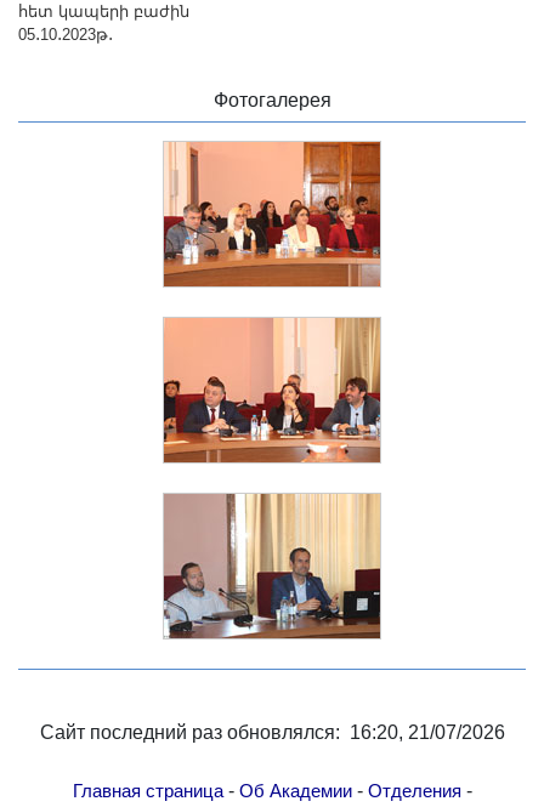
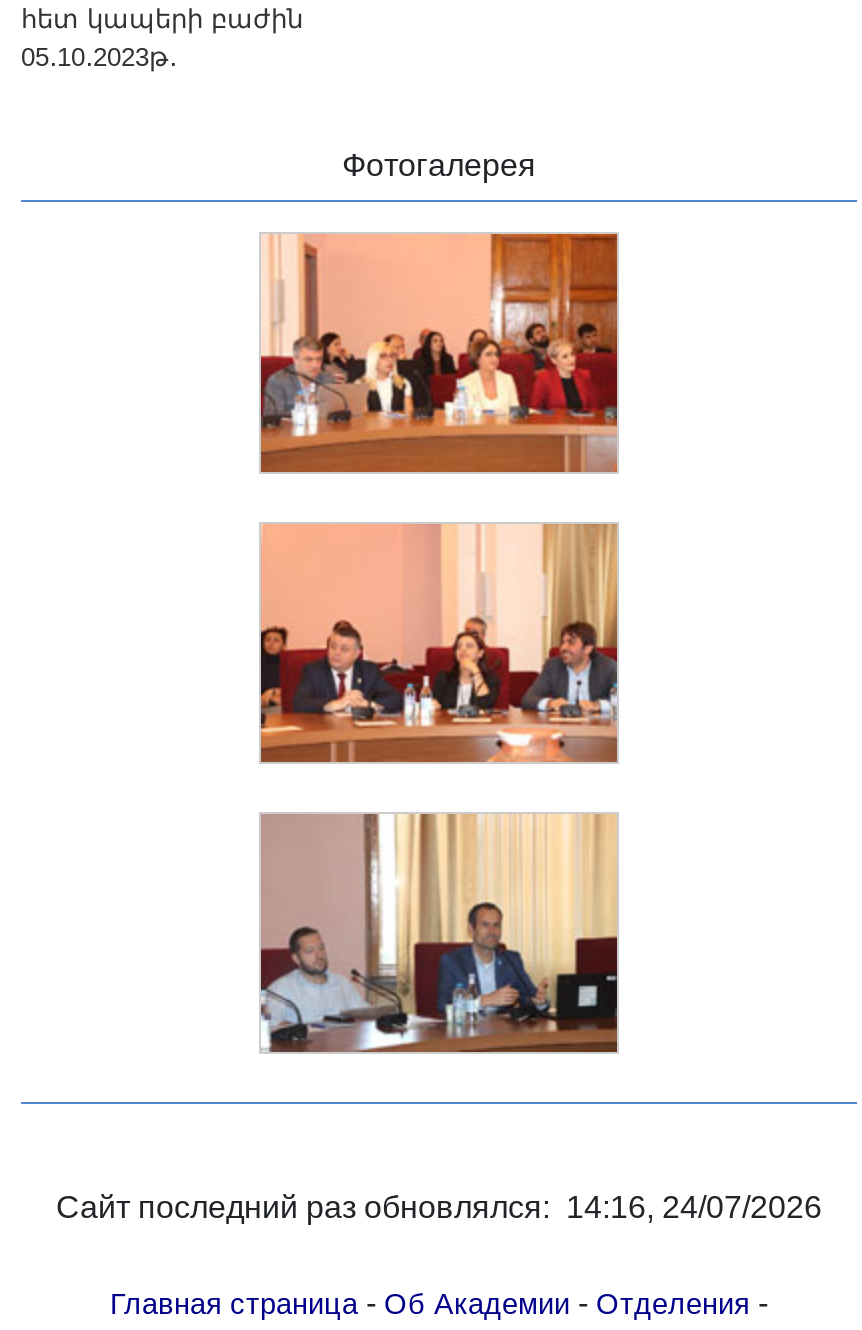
- Сайт последний раз обновлялся: 16:20, 21/07/2026
+ Сайт последний раз обновлялся: 14:16, 24/07/2026
